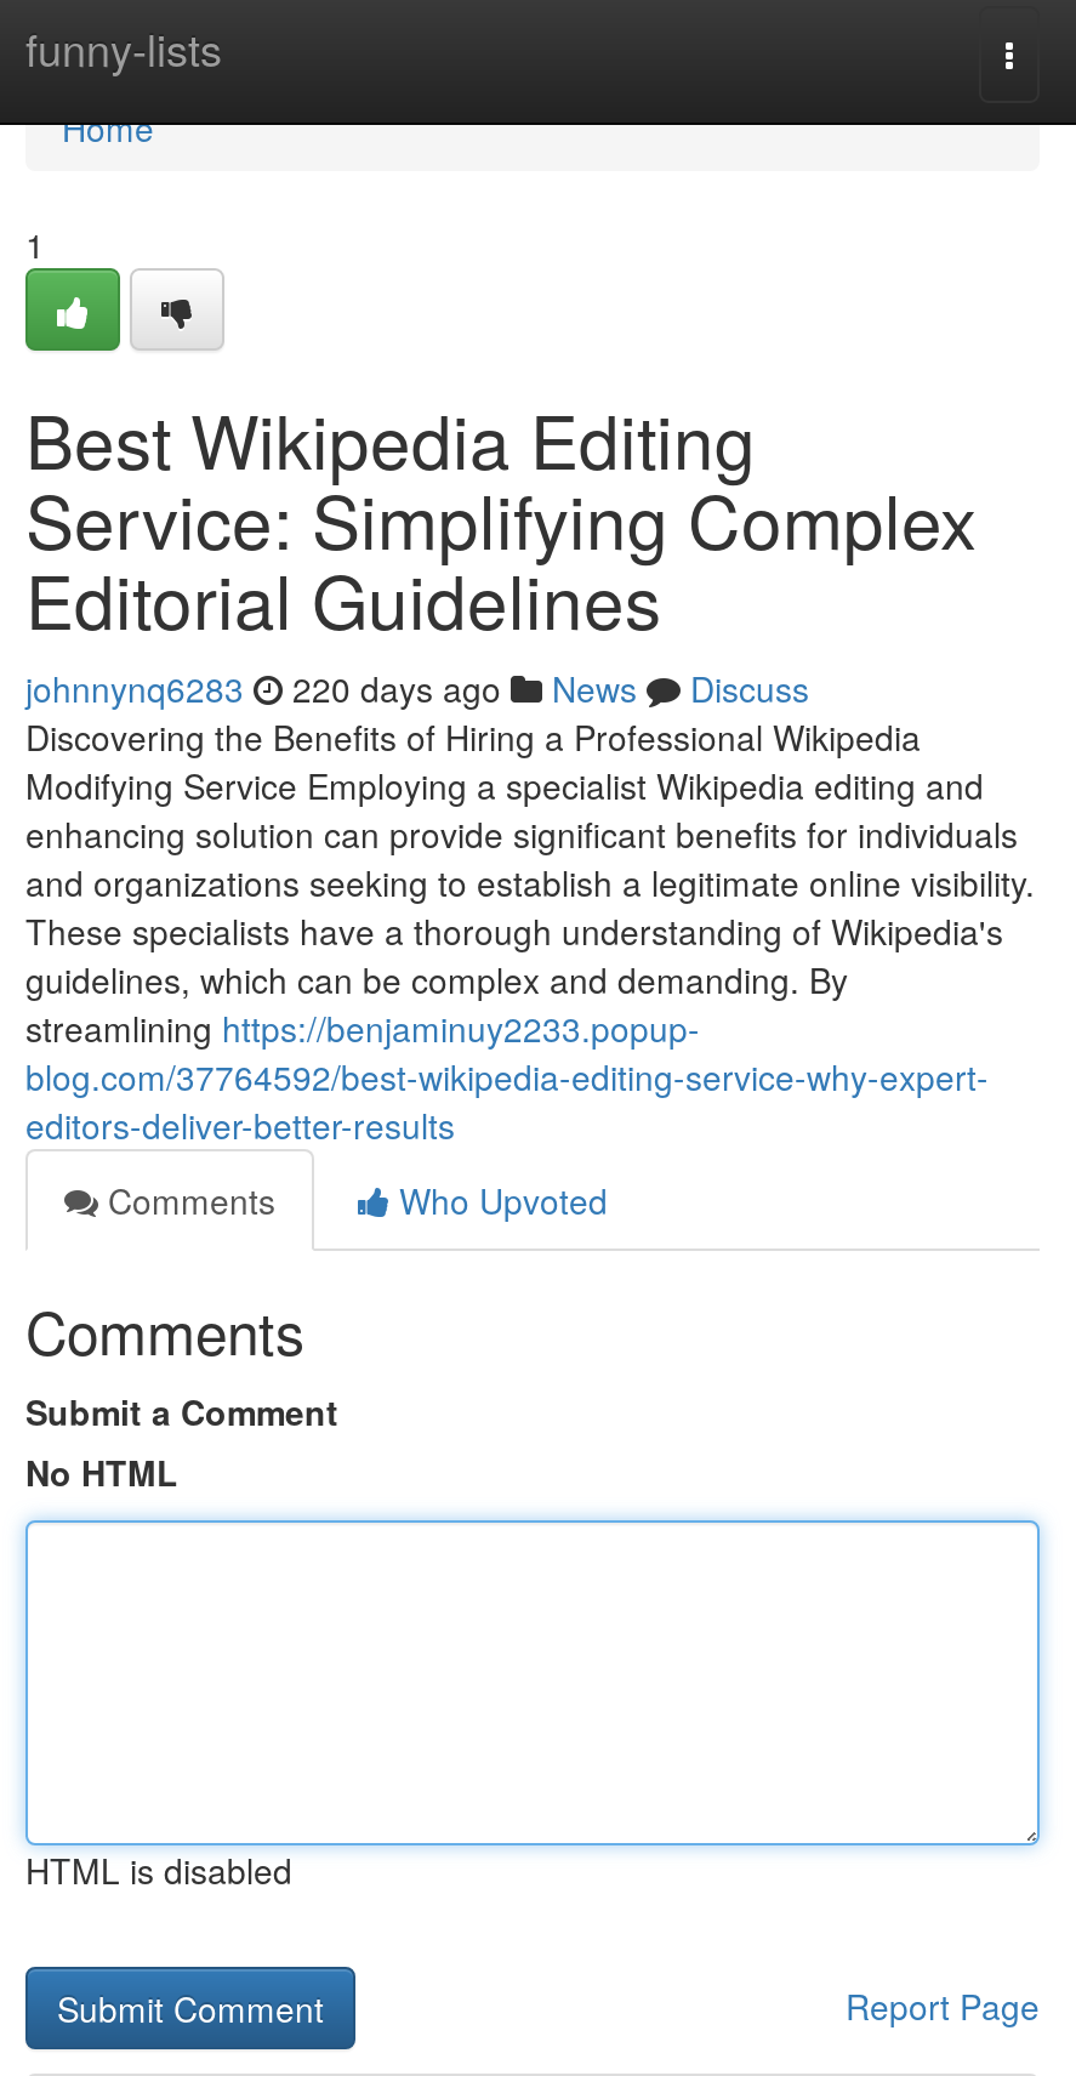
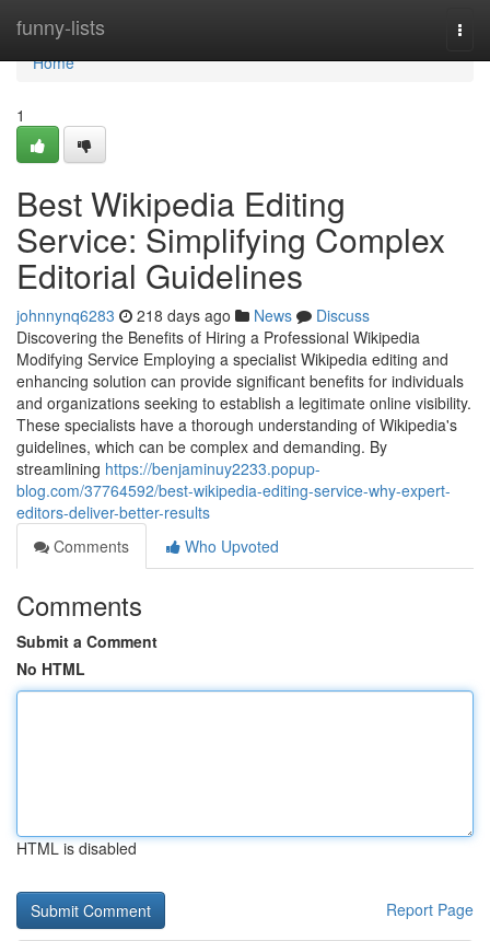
- johnnynq6283 220 days ago News Discuss
+ johnnynq6283 218 days ago News Discuss
